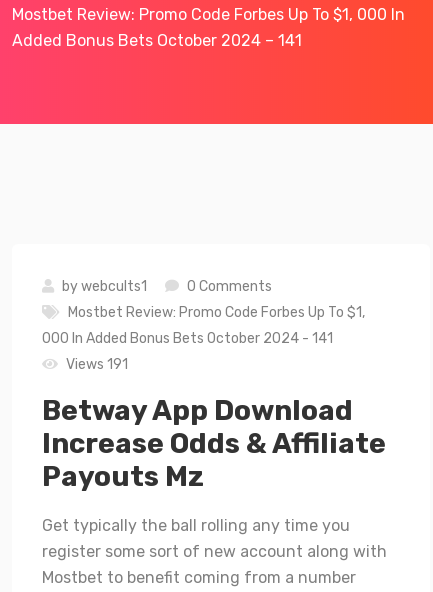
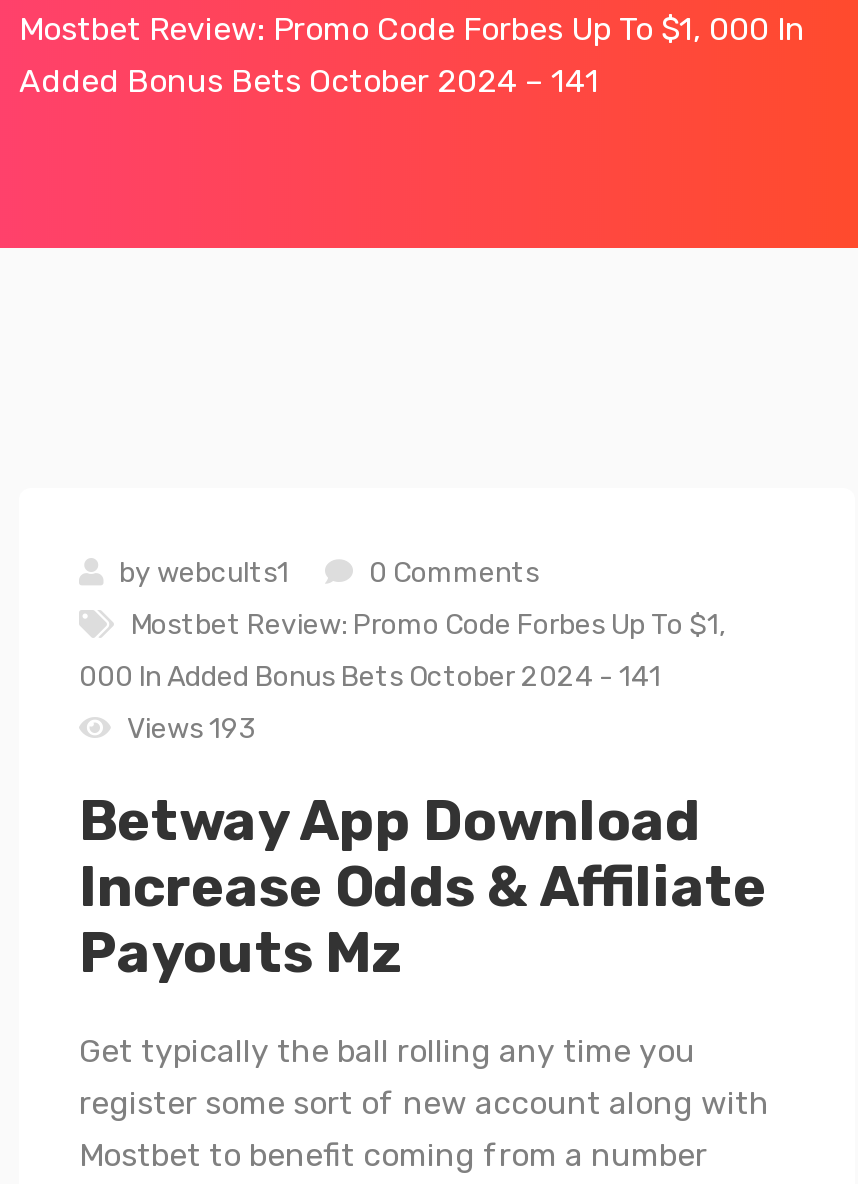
- Views 191
+ Views 193
